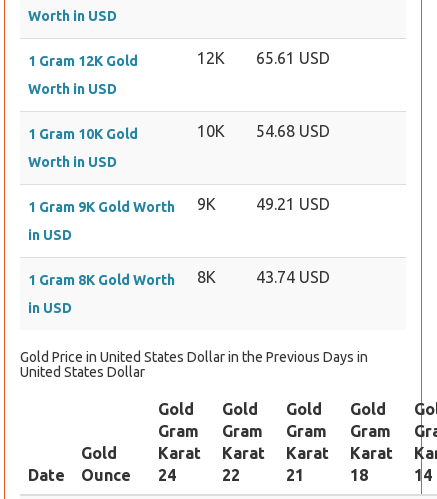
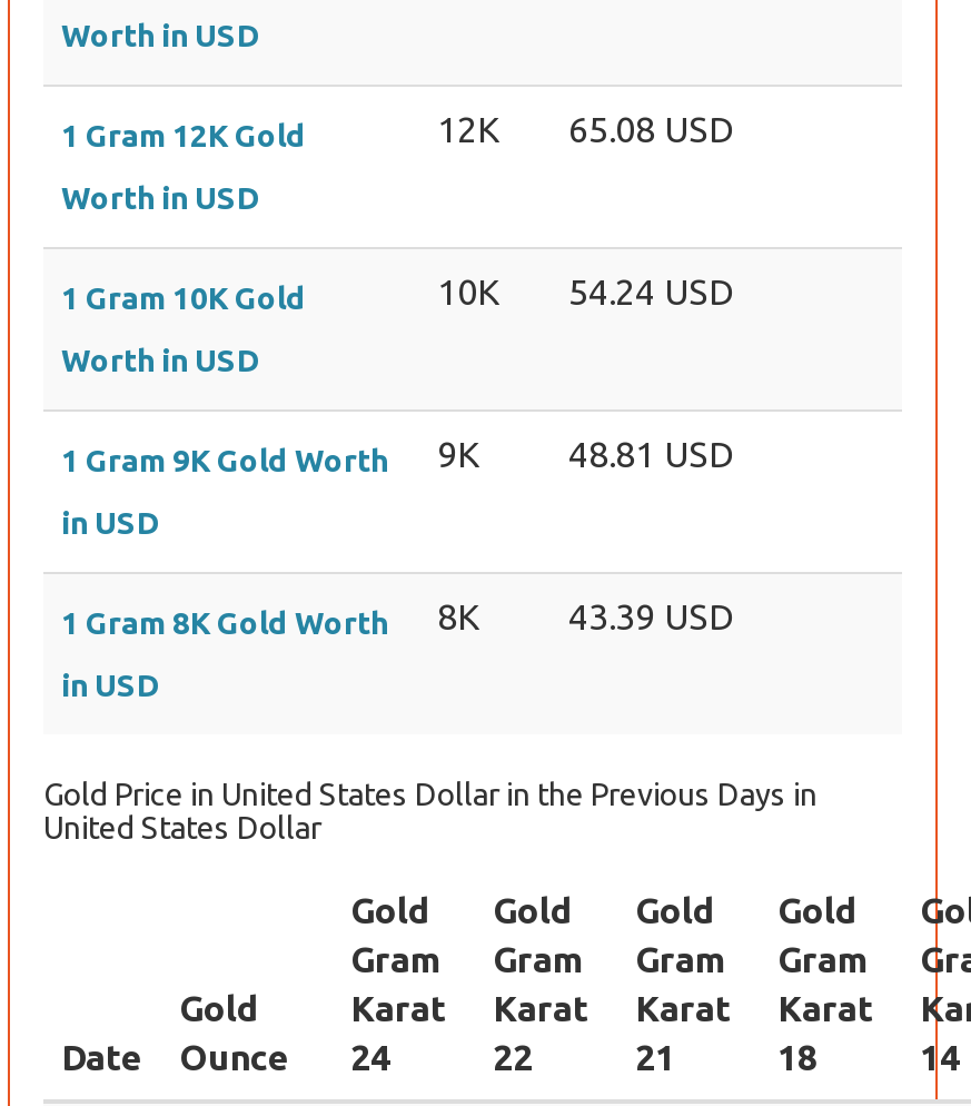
- 12K 65.61 USD
+ 12K 65.08 USD

- 10K 54.68 USD
+ 10K 54.24 USD

- 49.21 USD
+ 48.81 USD

- 43.74 USD
+ 43.39 USD
